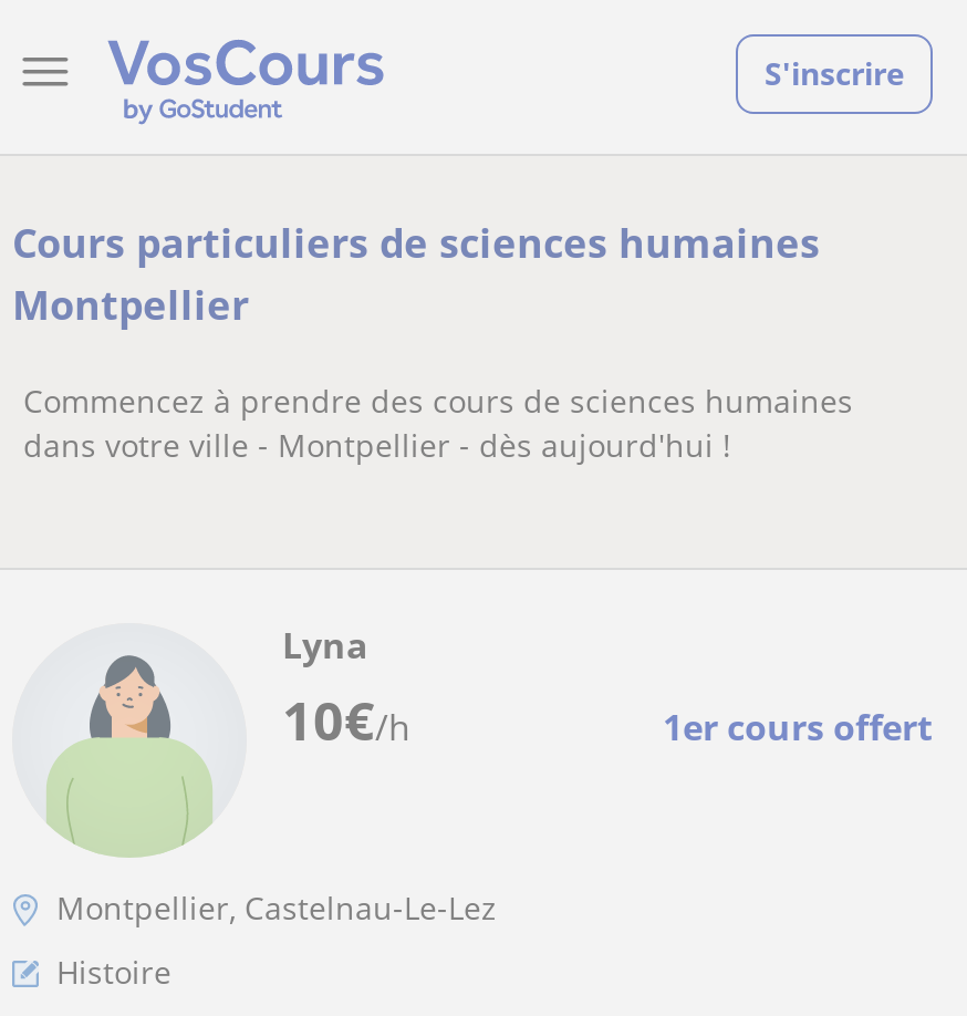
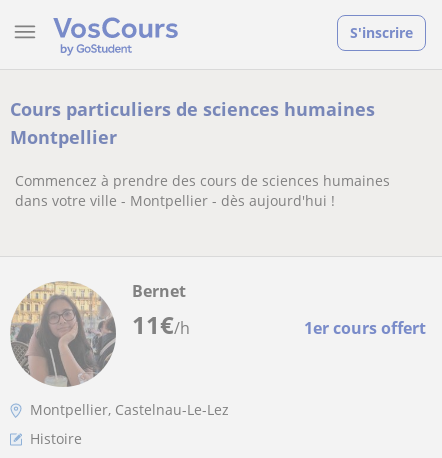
- [image]
- 10€/h
+ [image]
+ 11€/h

- Lyna
+ Bernet
